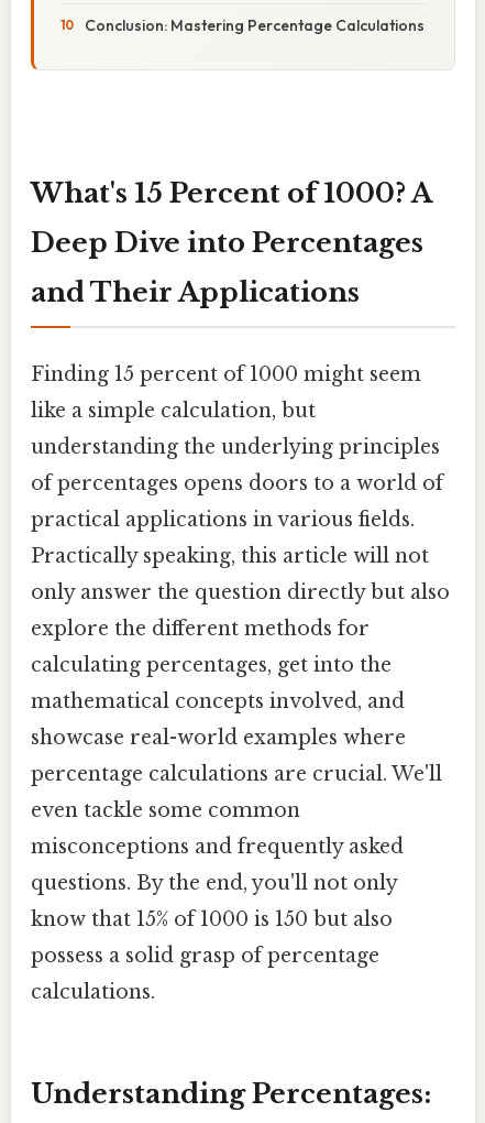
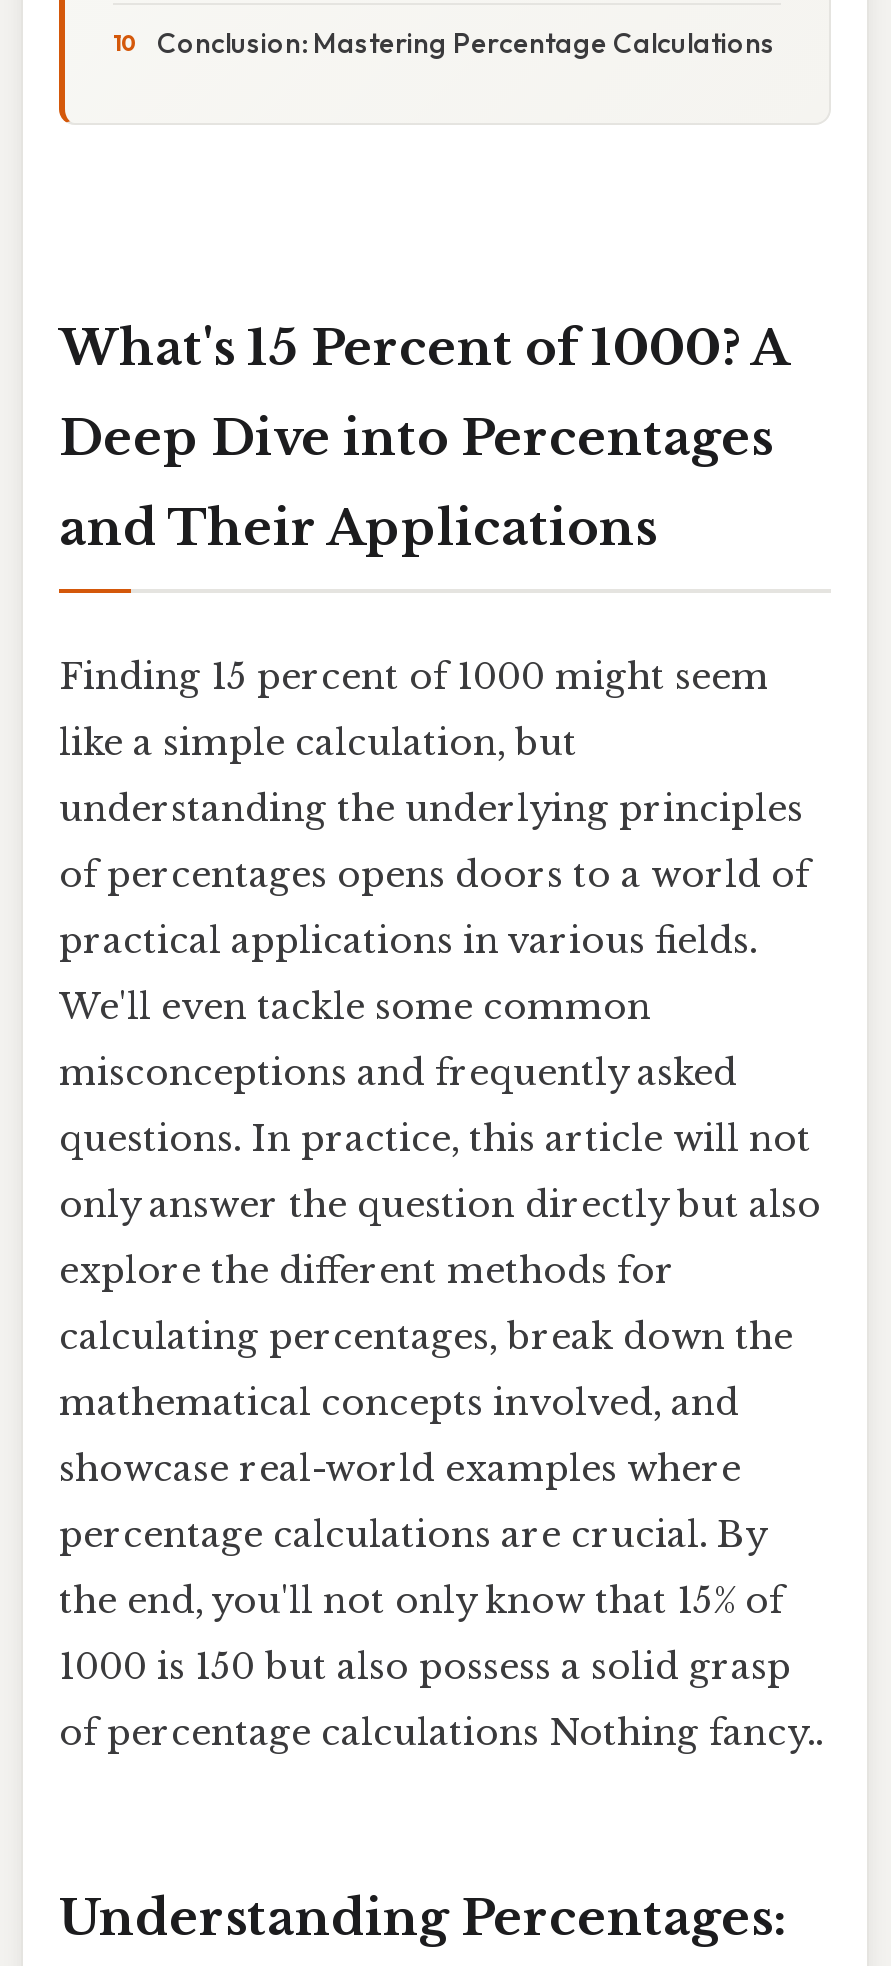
- Practically speaking, this article will not
+ We'll even tackle some common
+ questions. In practice, this article will not

moved down: only answer the question directly but also | explore the different methods for

- calculating percentages, get into the
+ calculating percentages, break down the

moved down: mathematical concepts involved, and | showcase real-world examples where

- percentage calculations are crucial. We'll
- even tackle some common
- questions. By the end, you'll not only
- know that 15% of 1000 is 150 but also
- possess a solid grasp of percentage
- calculations.
+ percentage calculations are crucial. By
+ the end, you'll not only know that 15% of
+ 1000 is 150 but also possess a solid grasp
+ of percentage calculations Nothing fancy..

moved up: misconceptions and frequently asked
